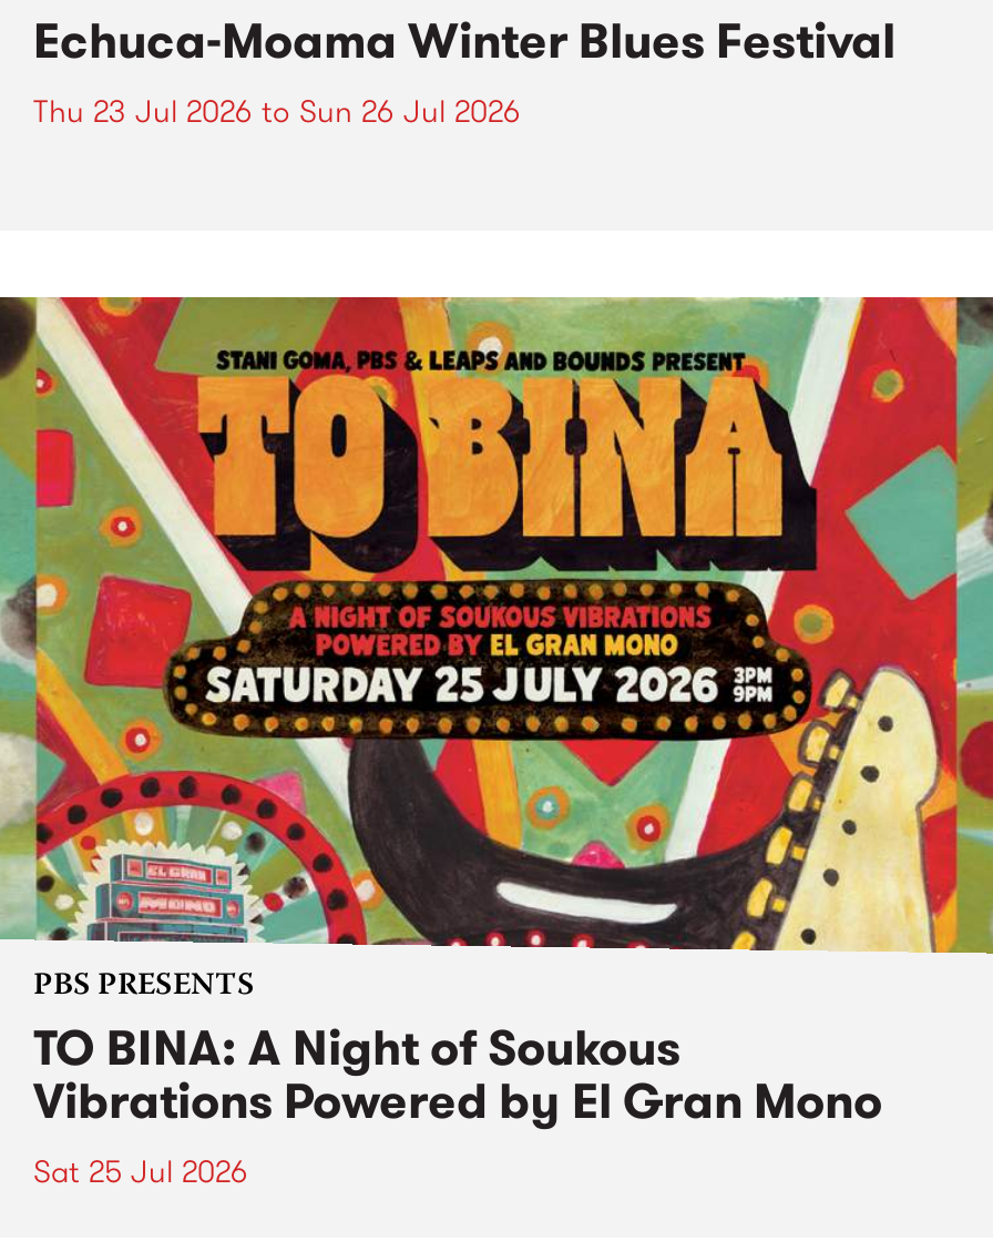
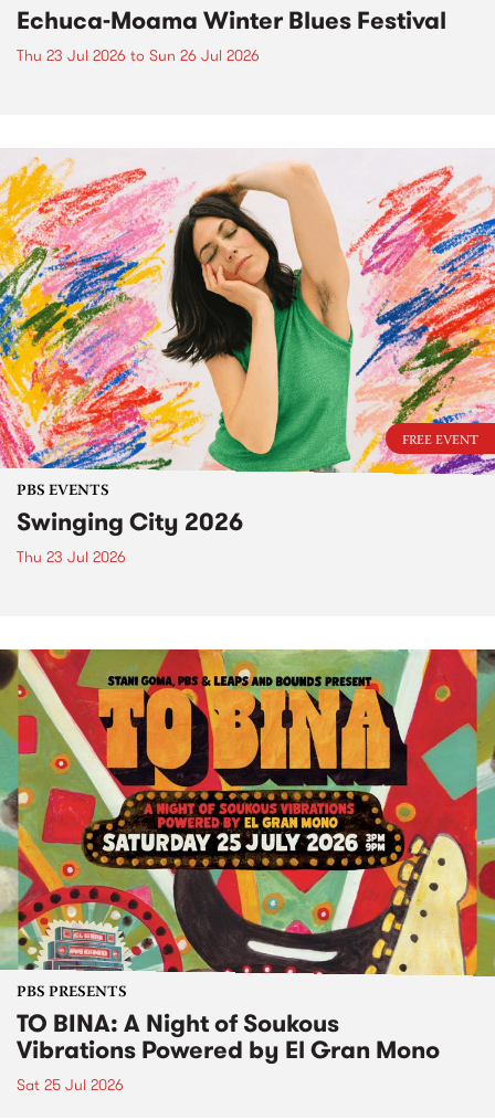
+ [image]
+ FREE EVENT
+ PBS EVENTS
+ Swinging City 2026
+ Thu 23 Jul 2026
